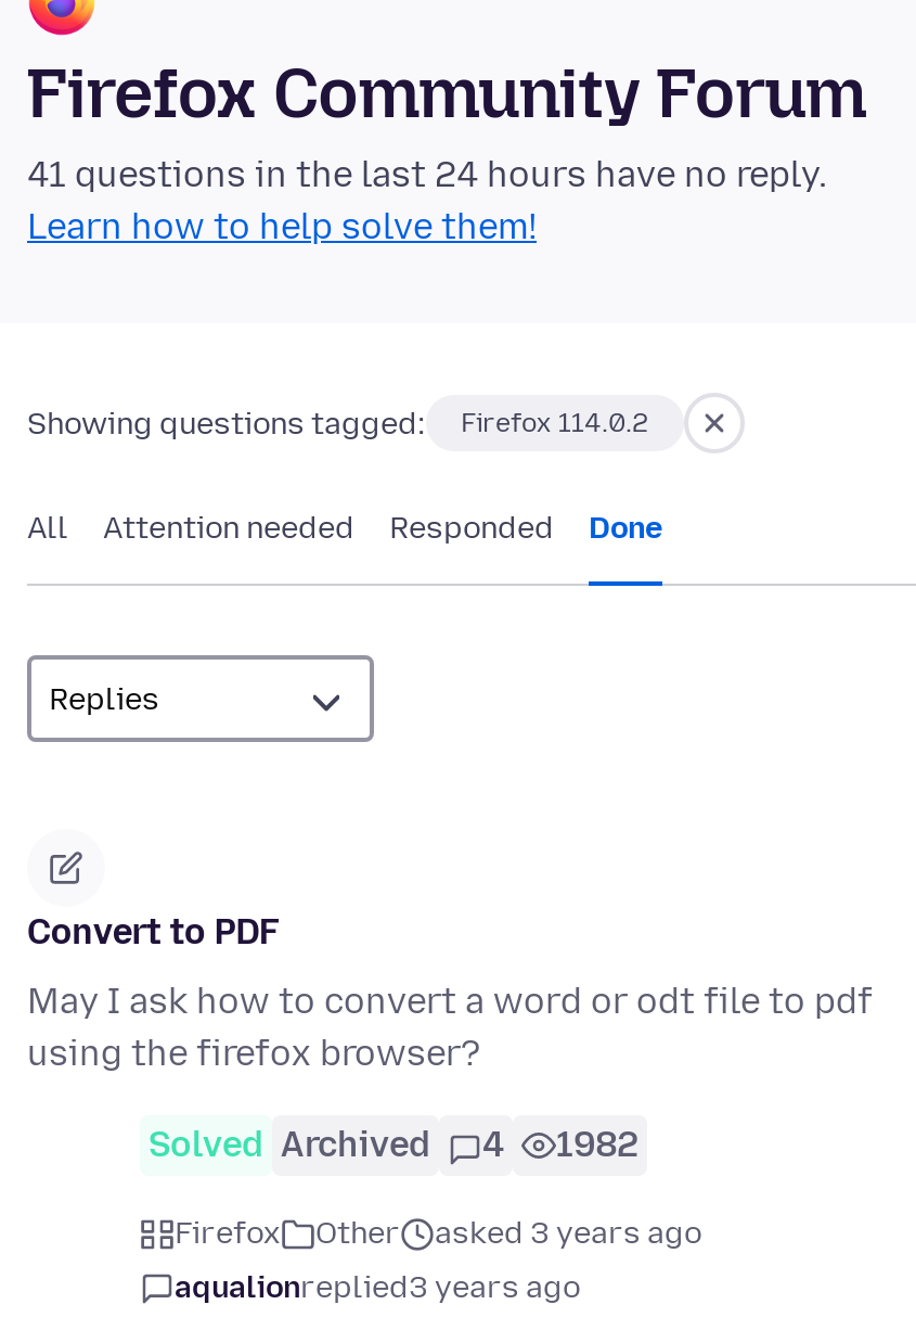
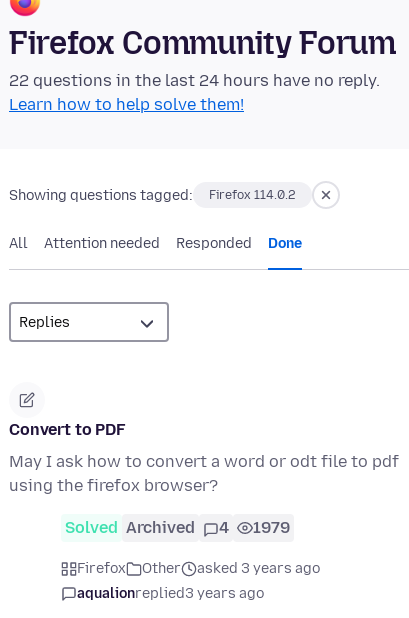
- 41 questions in the last 24 hours have no reply.
+ 22 questions in the last 24 hours have no reply.

- Solved Archived 4 1982
+ Solved Archived 4 1979
